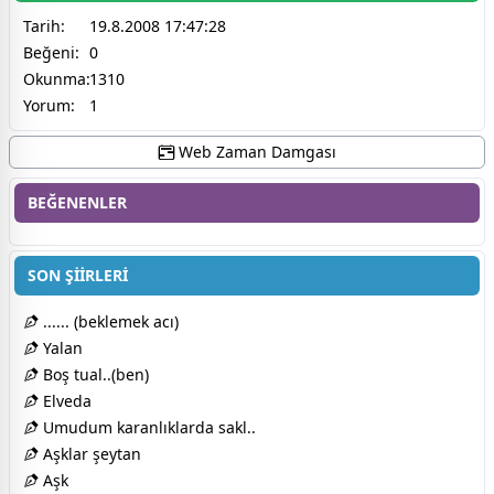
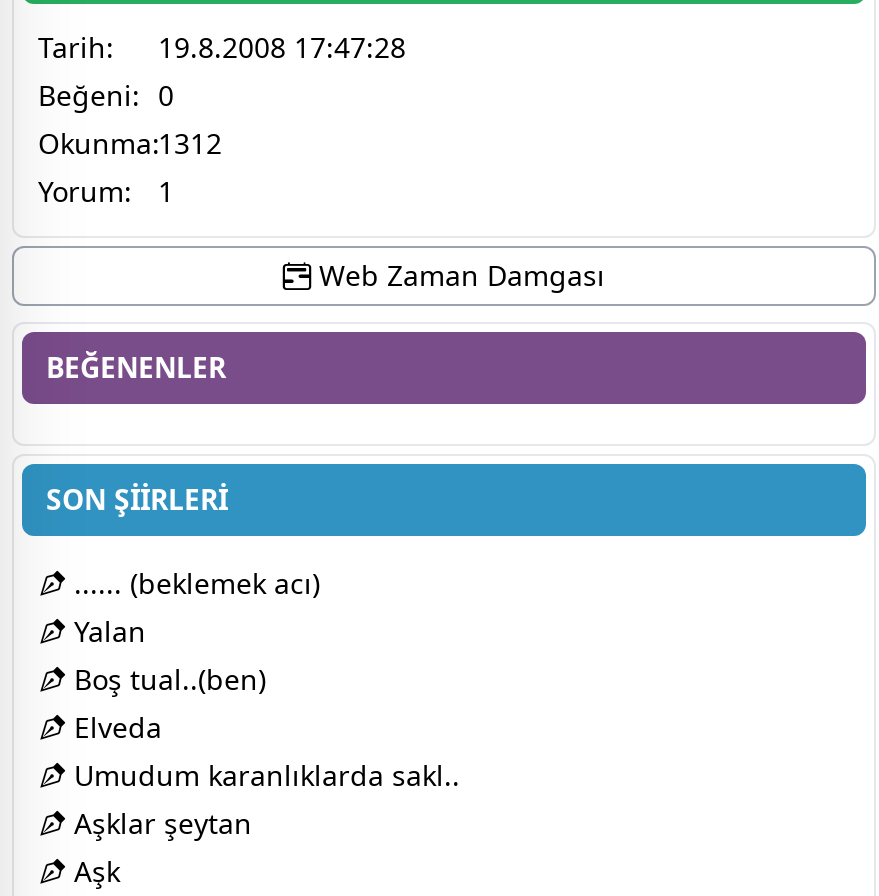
- Okunma:1310
+ Okunma:1312
